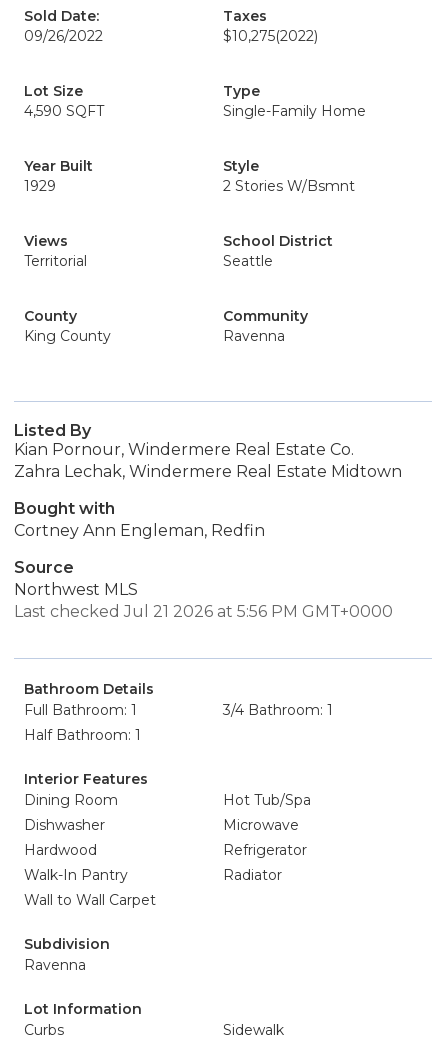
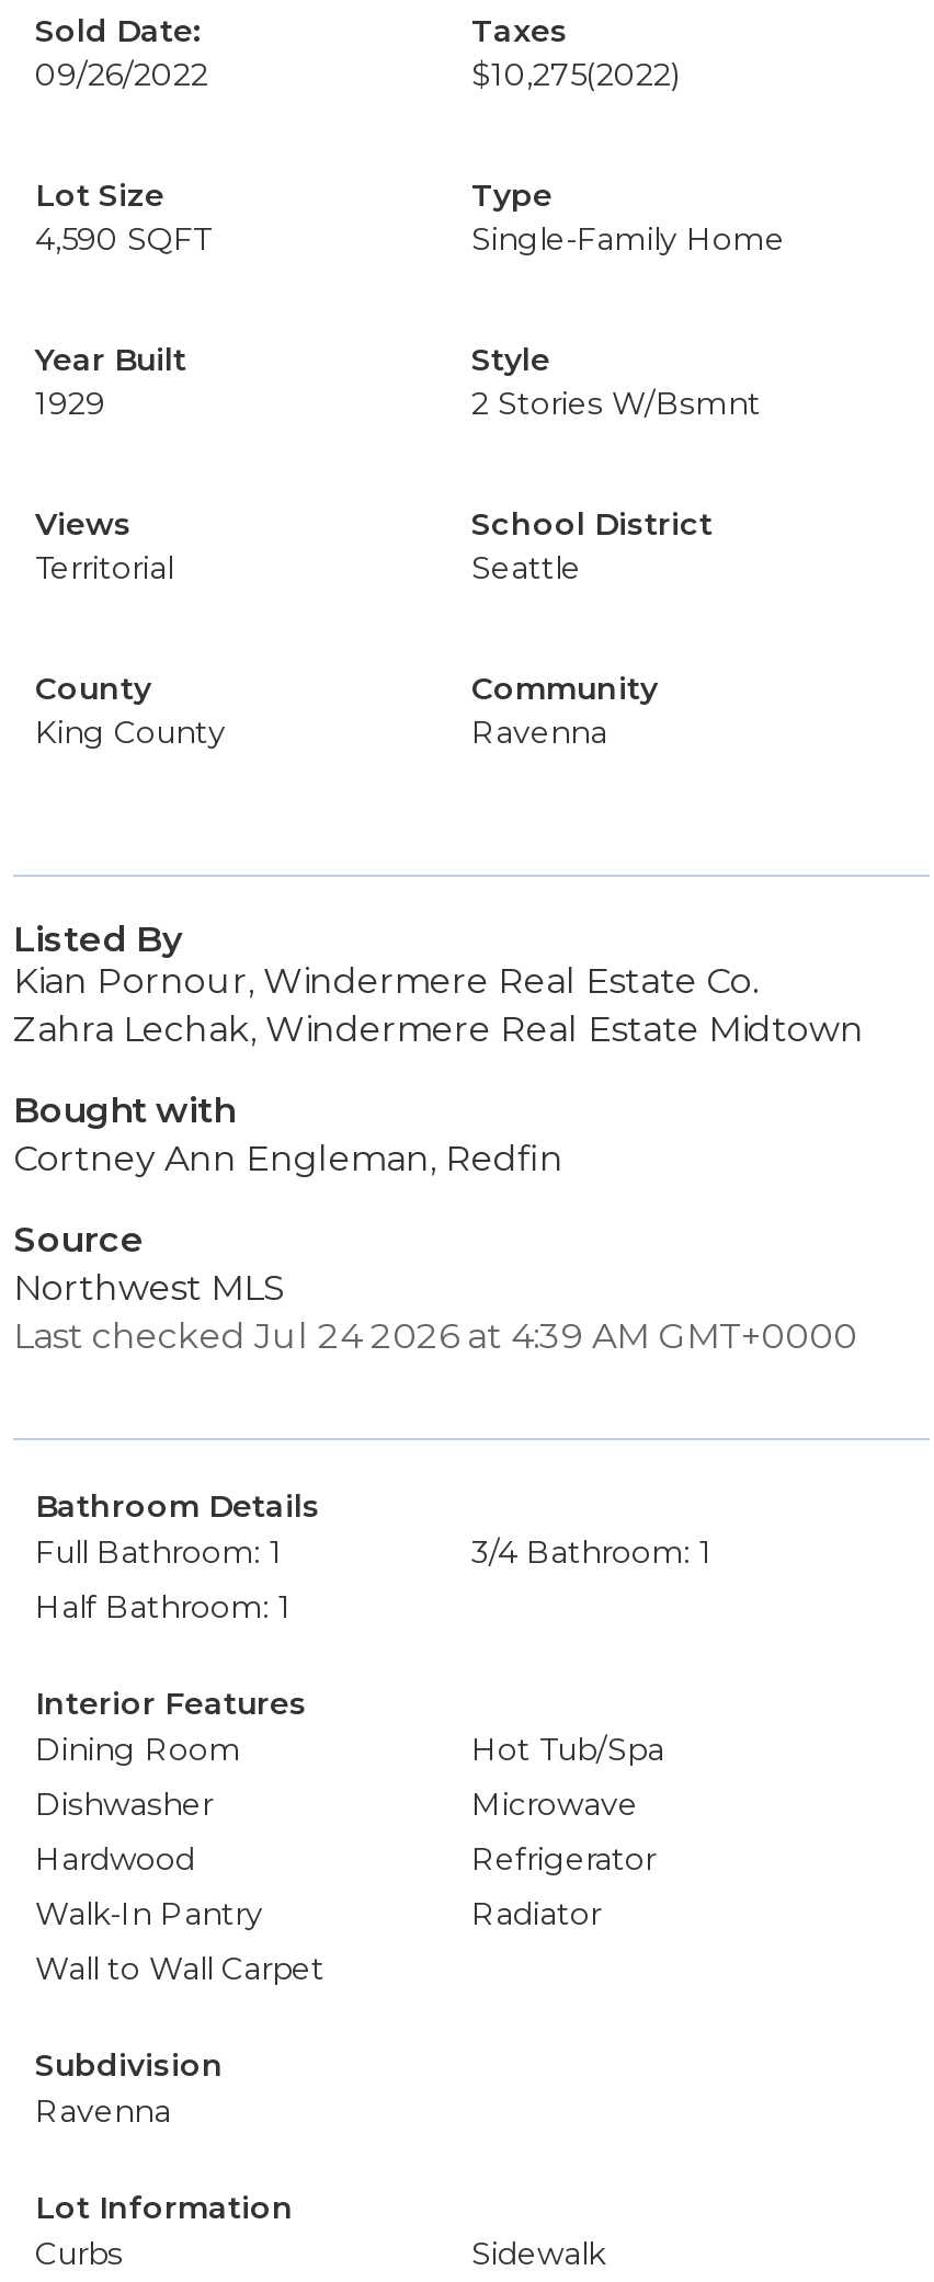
- Last checked Jul 21 2026 at 5:56 PM GMT+0000
+ Last checked Jul 24 2026 at 4:39 AM GMT+0000
